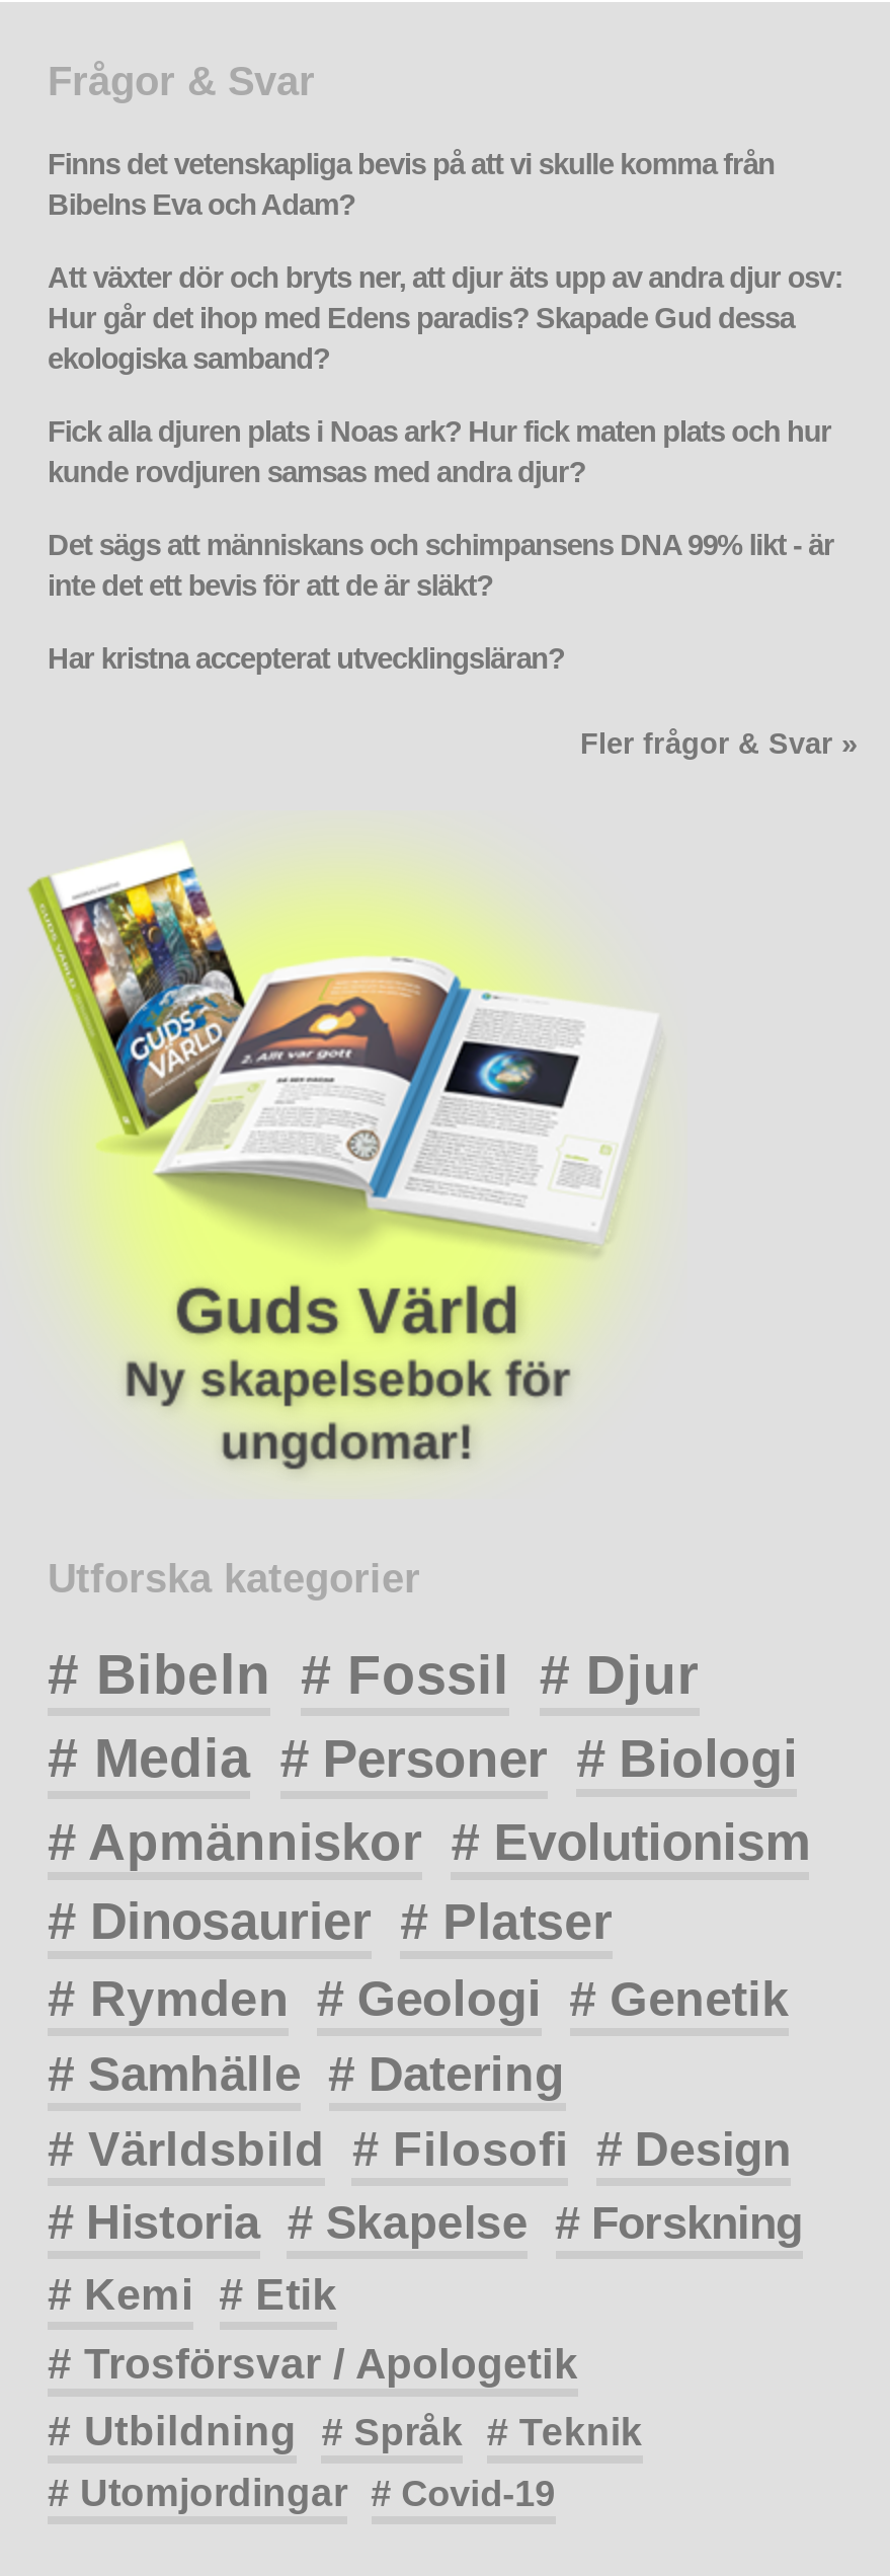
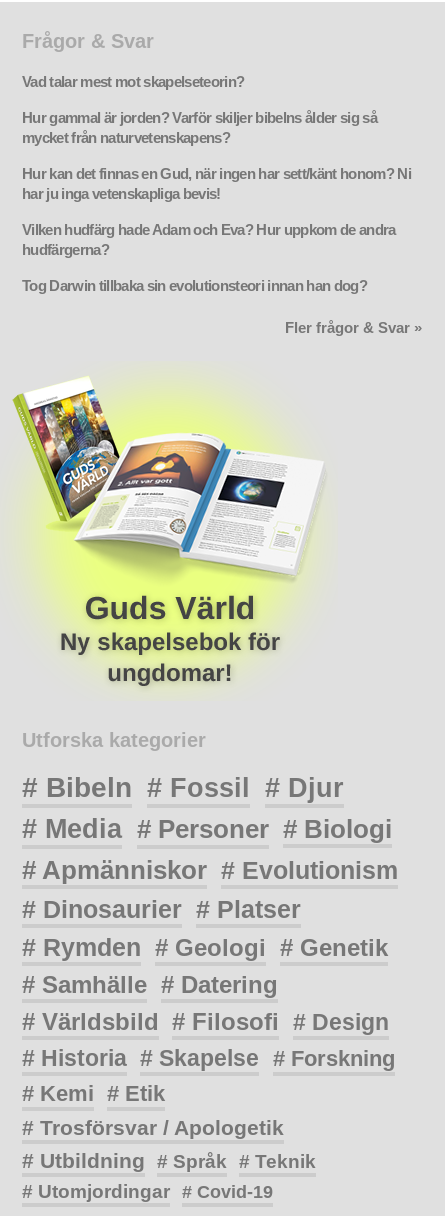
- Finns det vetenskapliga bevis på att vi skulle komma från
- Bibelns Eva och Adam?
+ Vad talar mest mot skapelseteorin?

- Att växter dör och bryts ner, att djur äts upp av andra djur osv:
- Hur går det ihop med Edens paradis? Skapade Gud dessa
- ekologiska samband?
+ Hur gammal är jorden? Varför skiljer bibelns ålder sig så
+ mycket från naturvetenskapens?

- Fick alla djuren plats i Noas ark? Hur fick maten plats och hur
- kunde rovdjuren samsas med andra djur?
+ Hur kan det finnas en Gud, när ingen har sett/känt honom? Ni
+ har ju inga vetenskapliga bevis!

- Det sägs att människans och schimpansens DNA 99% likt - är
- inte det ett bevis för att de är släkt?
+ Vilken hudfärg hade Adam och Eva? Hur uppkom de andra
+ hudfärgerna?

- Har kristna accepterat utvecklingsläran?
+ Tog Darwin tillbaka sin evolutionsteori innan han dog?
